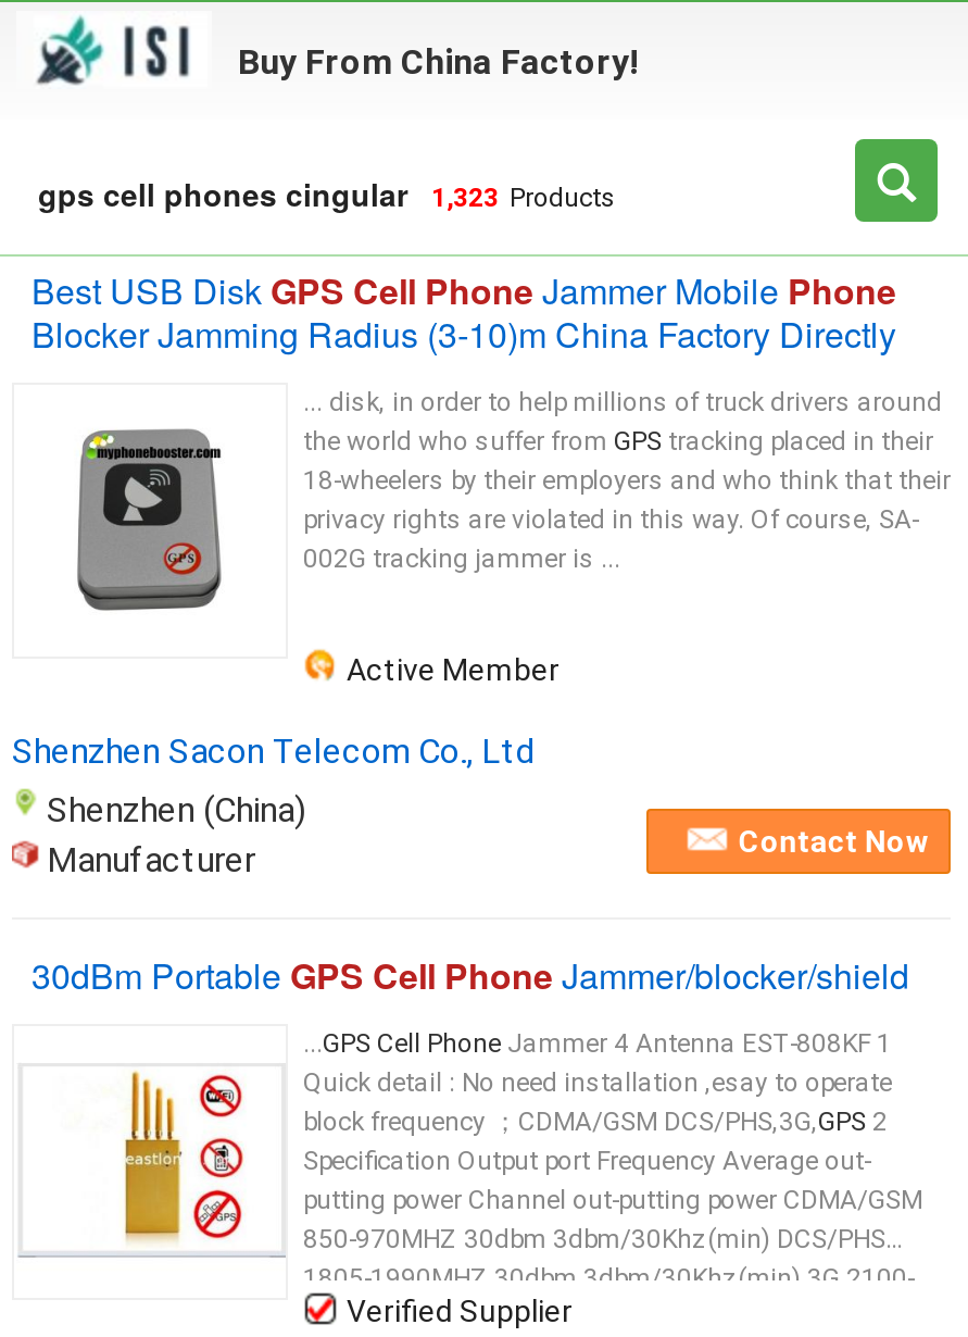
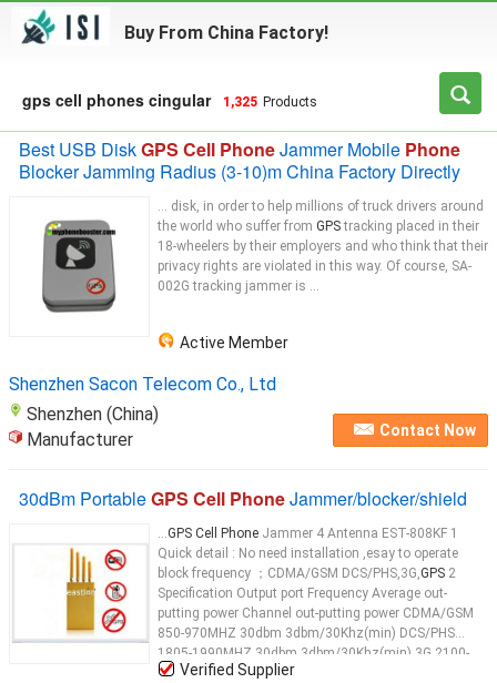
- gps cell phones cingular 1,323 Products
+ gps cell phones cingular 1,325 Products
